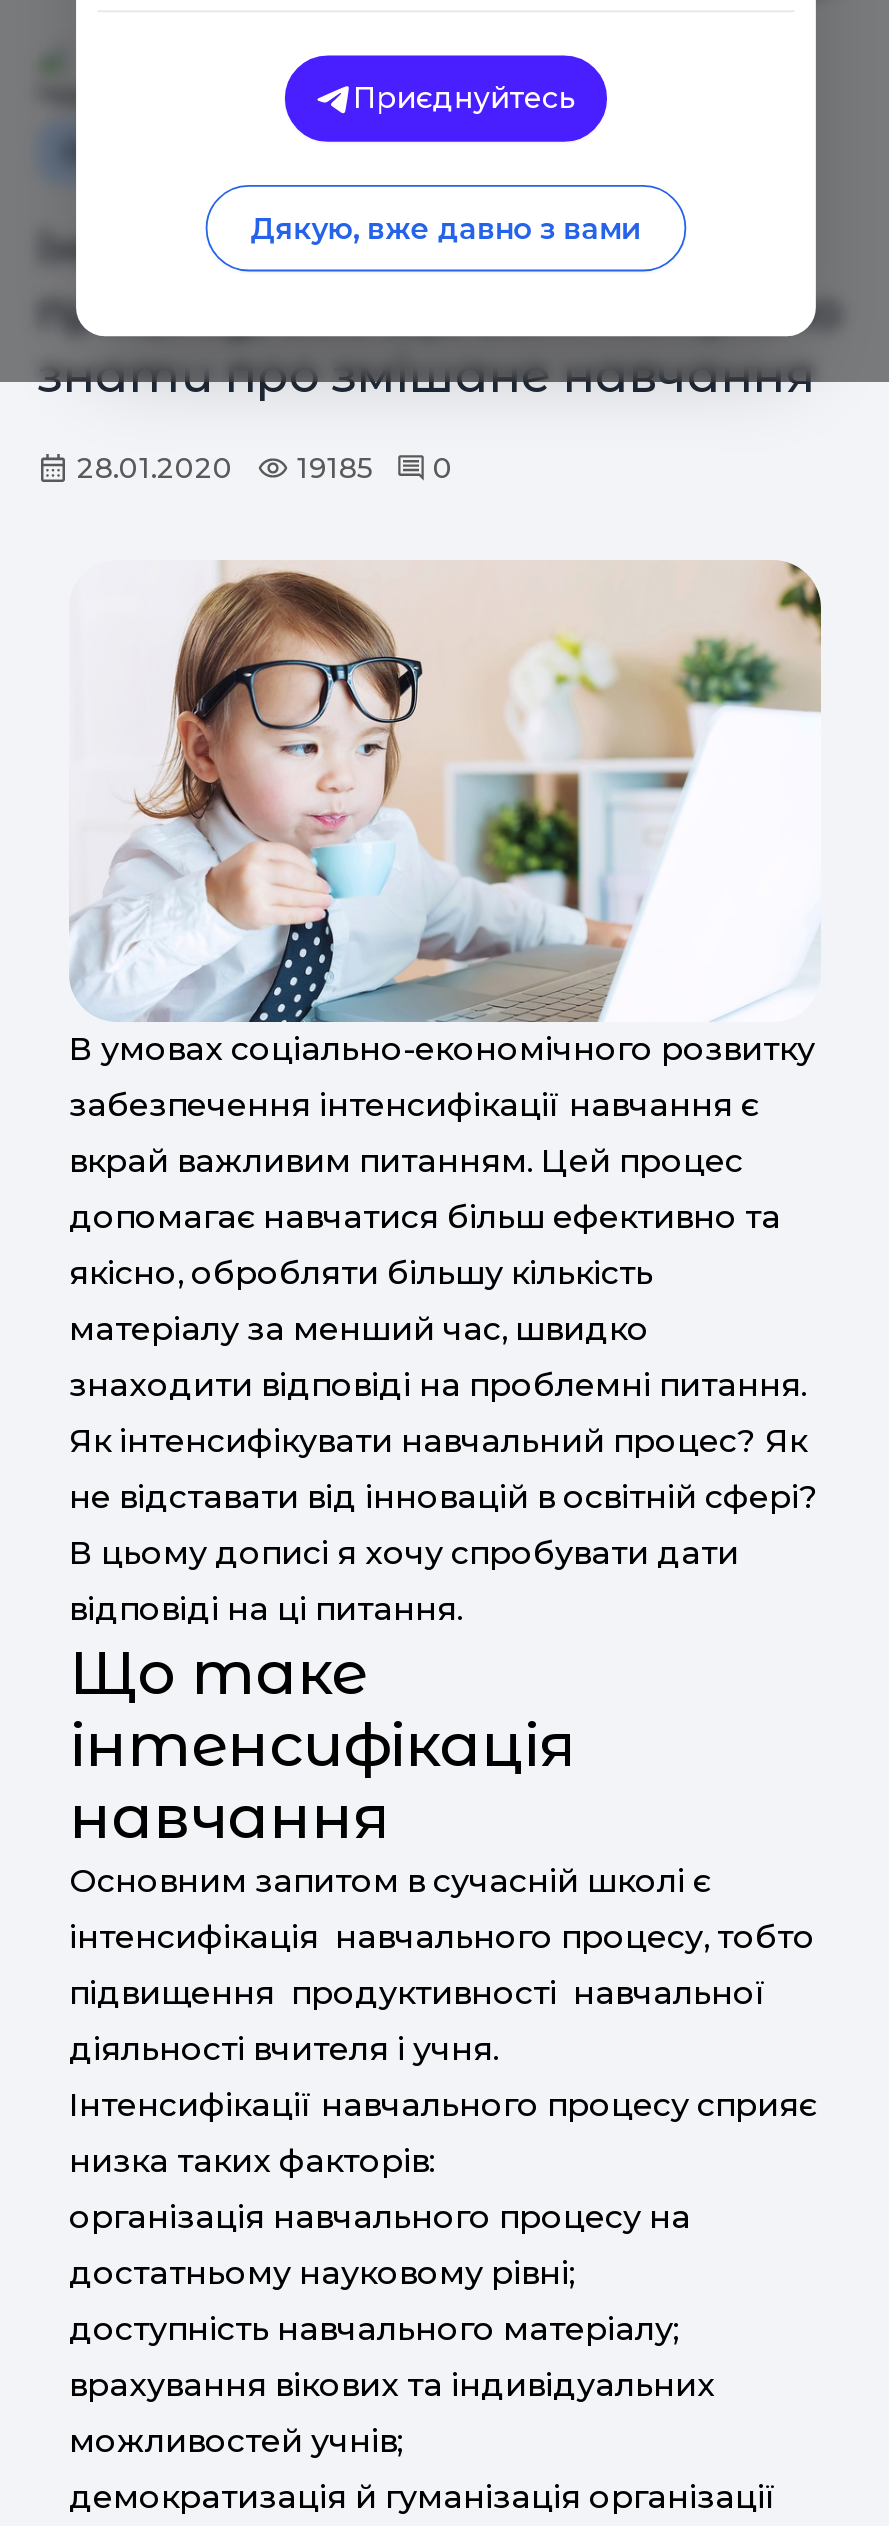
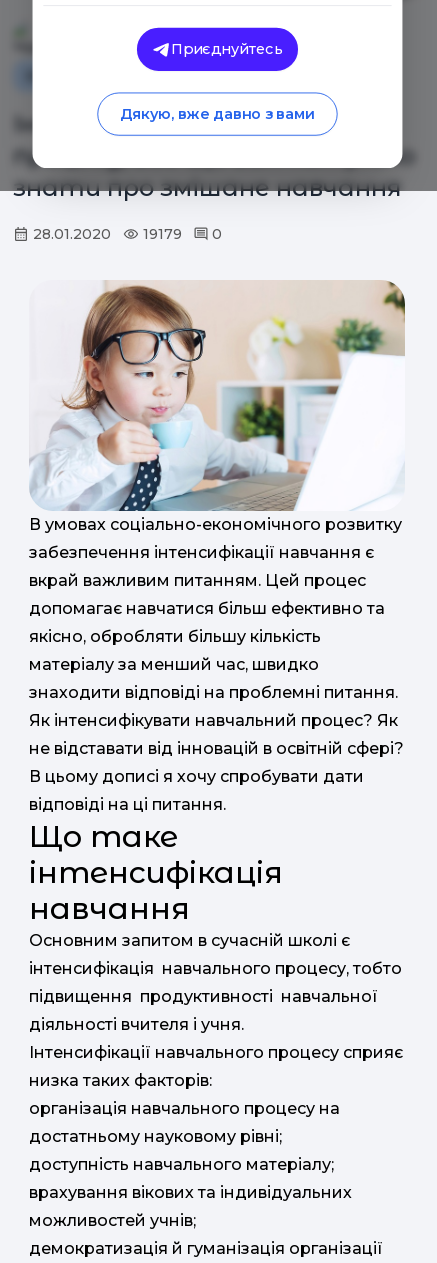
- 28.01.2020 19185 0
+ 28.01.2020 19179 0
